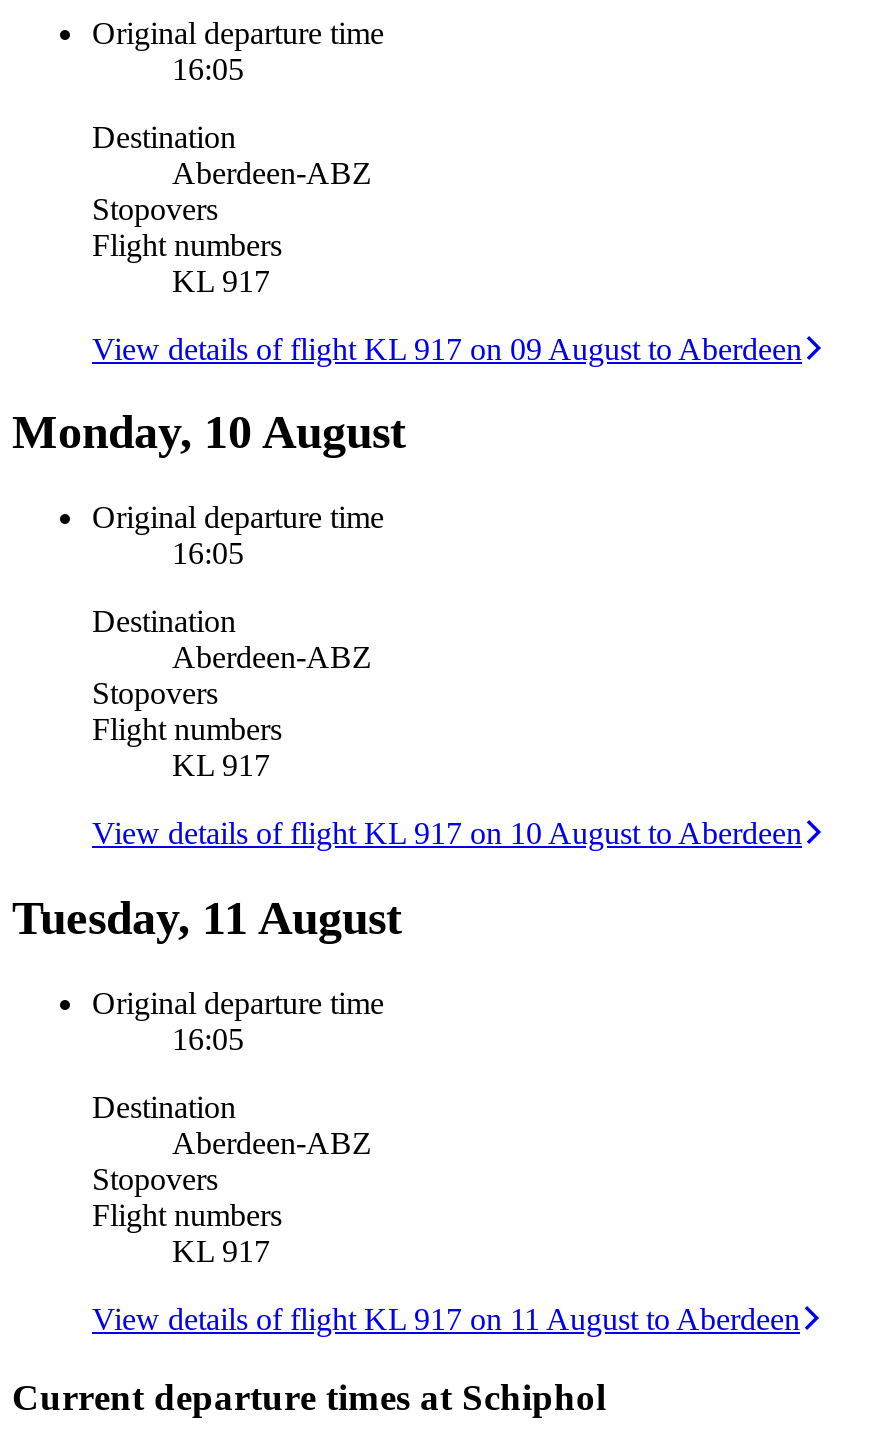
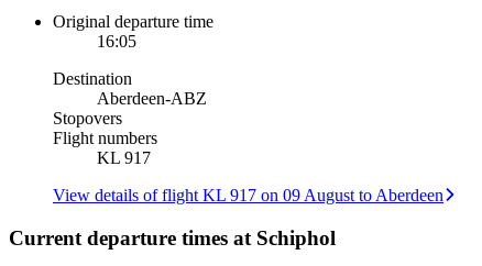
- Monday, 10 August
- Original departure time
- 16:05
- Destination
- Aberdeen-ABZ
- Stopovers
- Flight numbers
- KL 917
- View details of flight KL 917 on 10 August to Aberdeen
- Tuesday, 11 August
- Original departure time
- 16:05
- Destination
- Aberdeen-ABZ
- Stopovers
- Flight numbers
- KL 917
- View details of flight KL 917 on 11 August to Aberdeen
